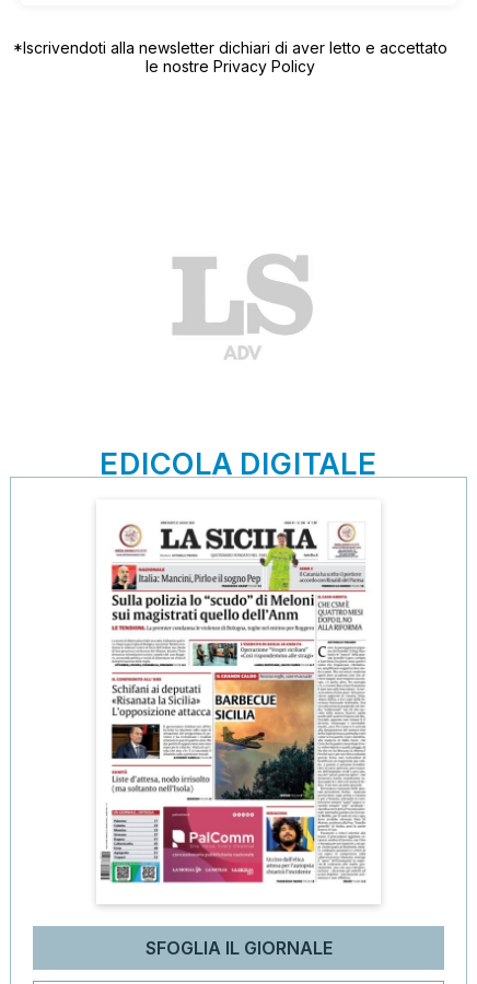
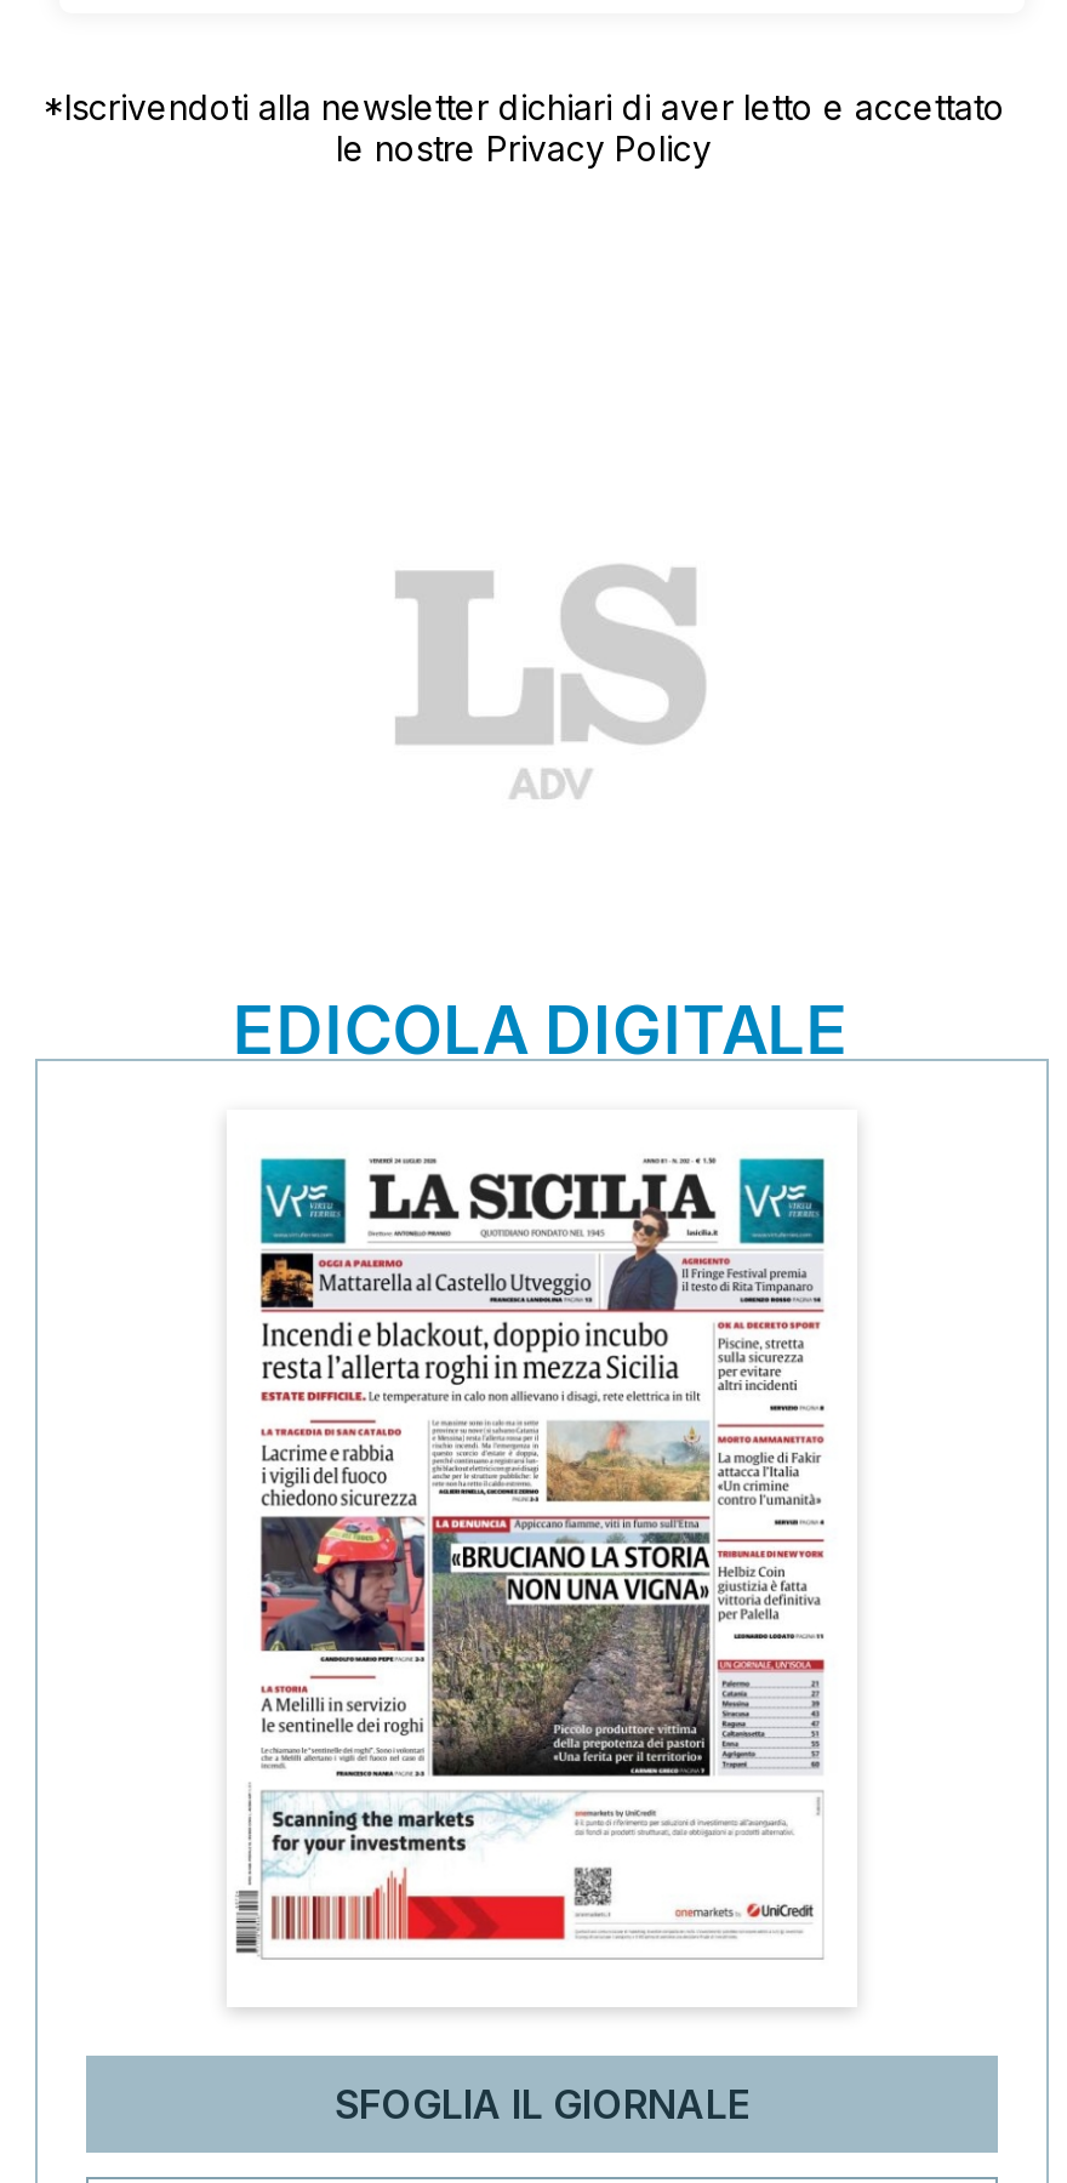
- [image]
+ [image]
